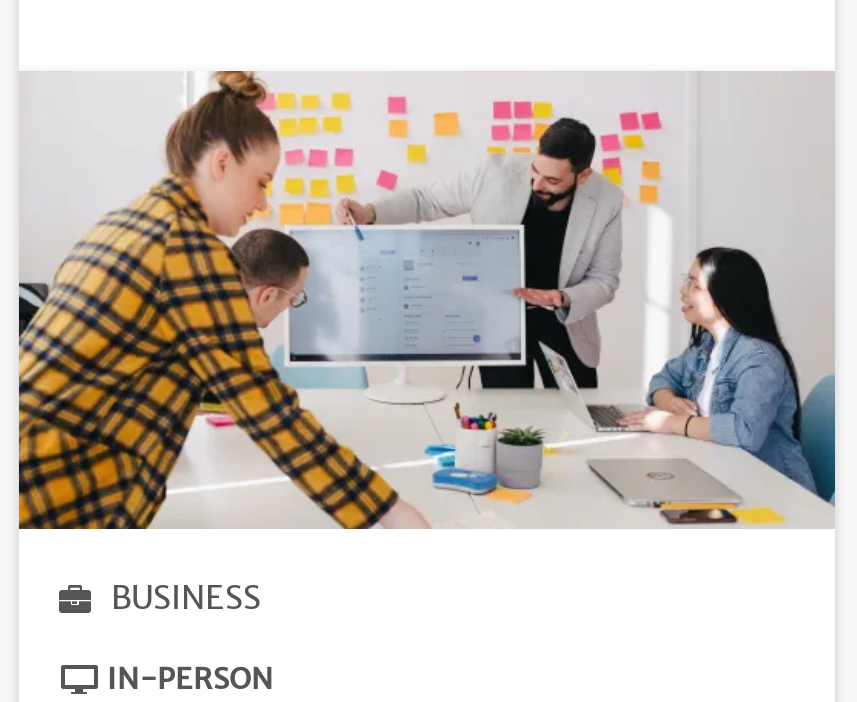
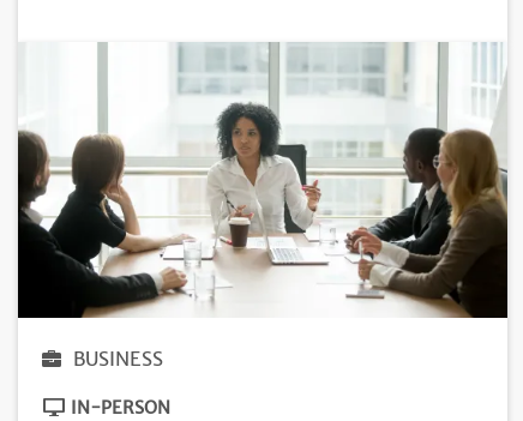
- [image]
+ [image]
